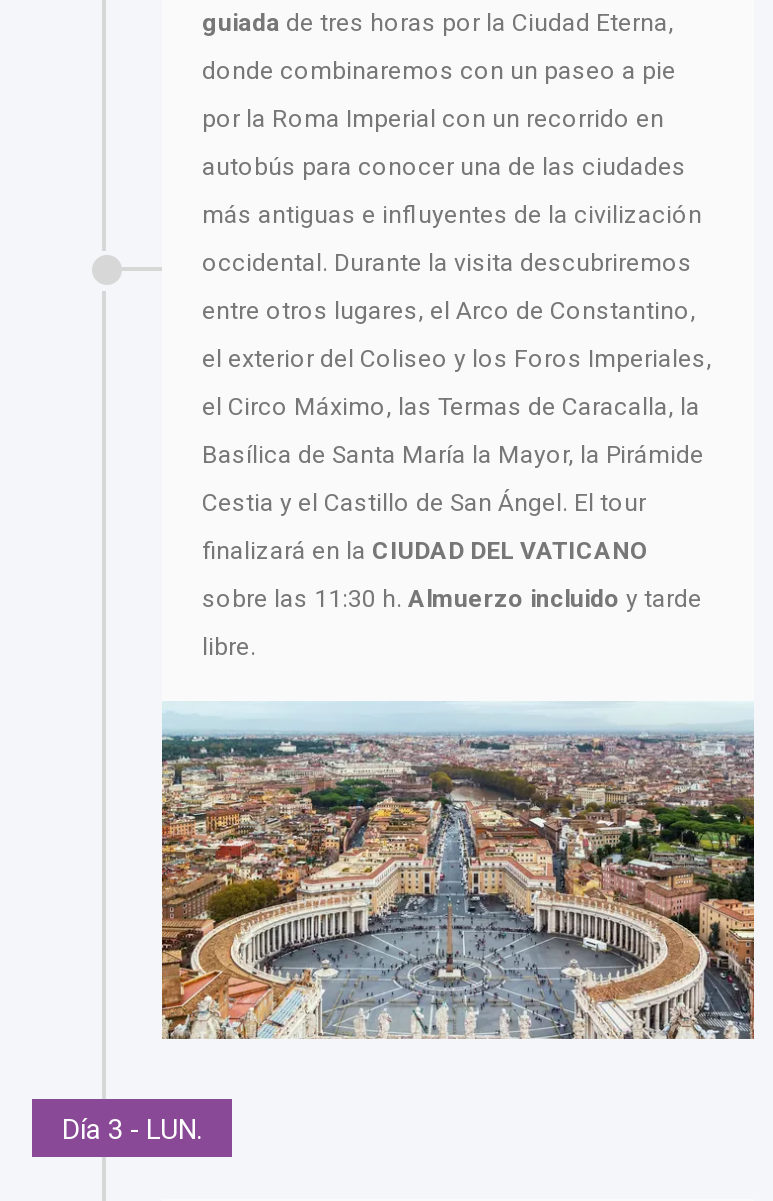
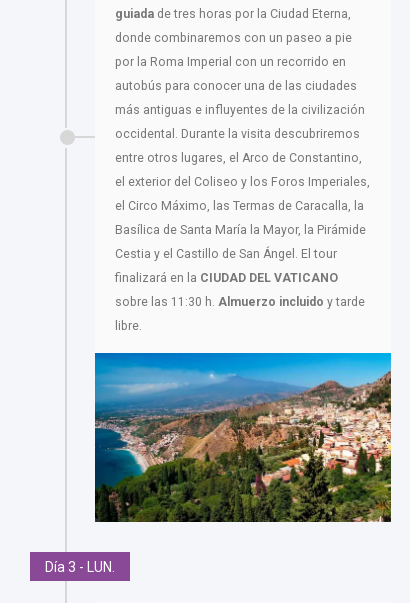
- [image]
+ [image]
